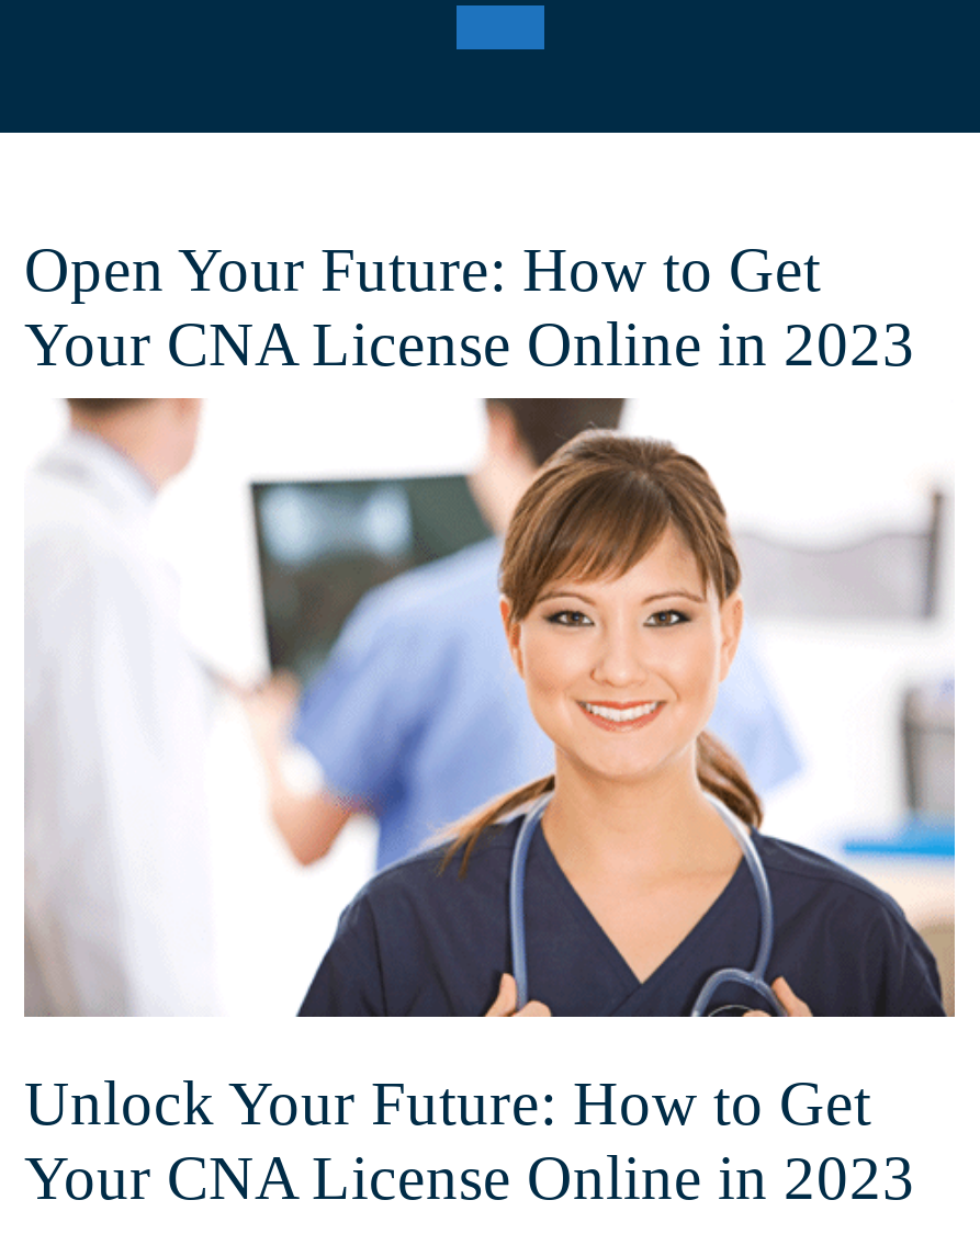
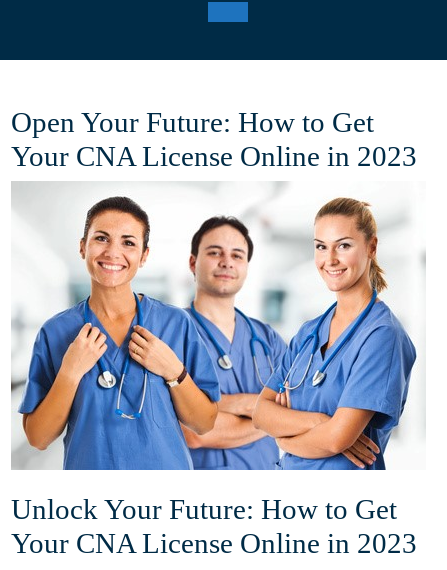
- [image]
+ [image]
